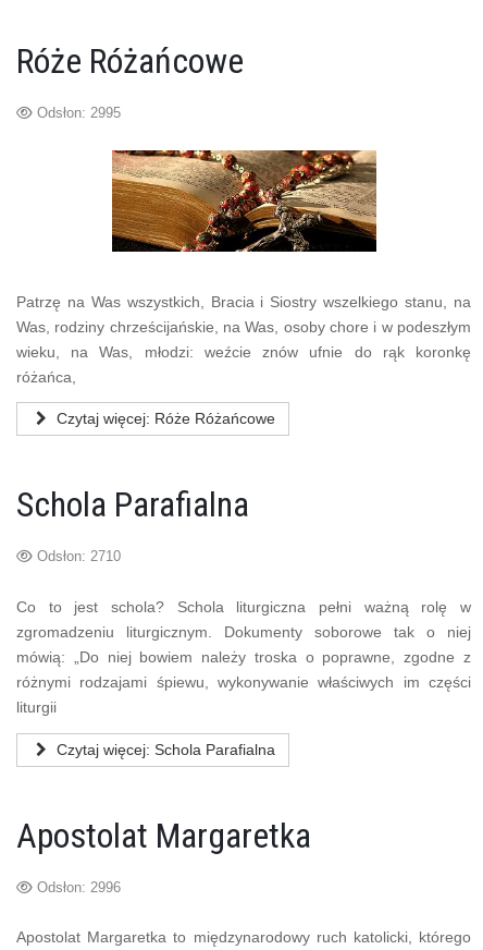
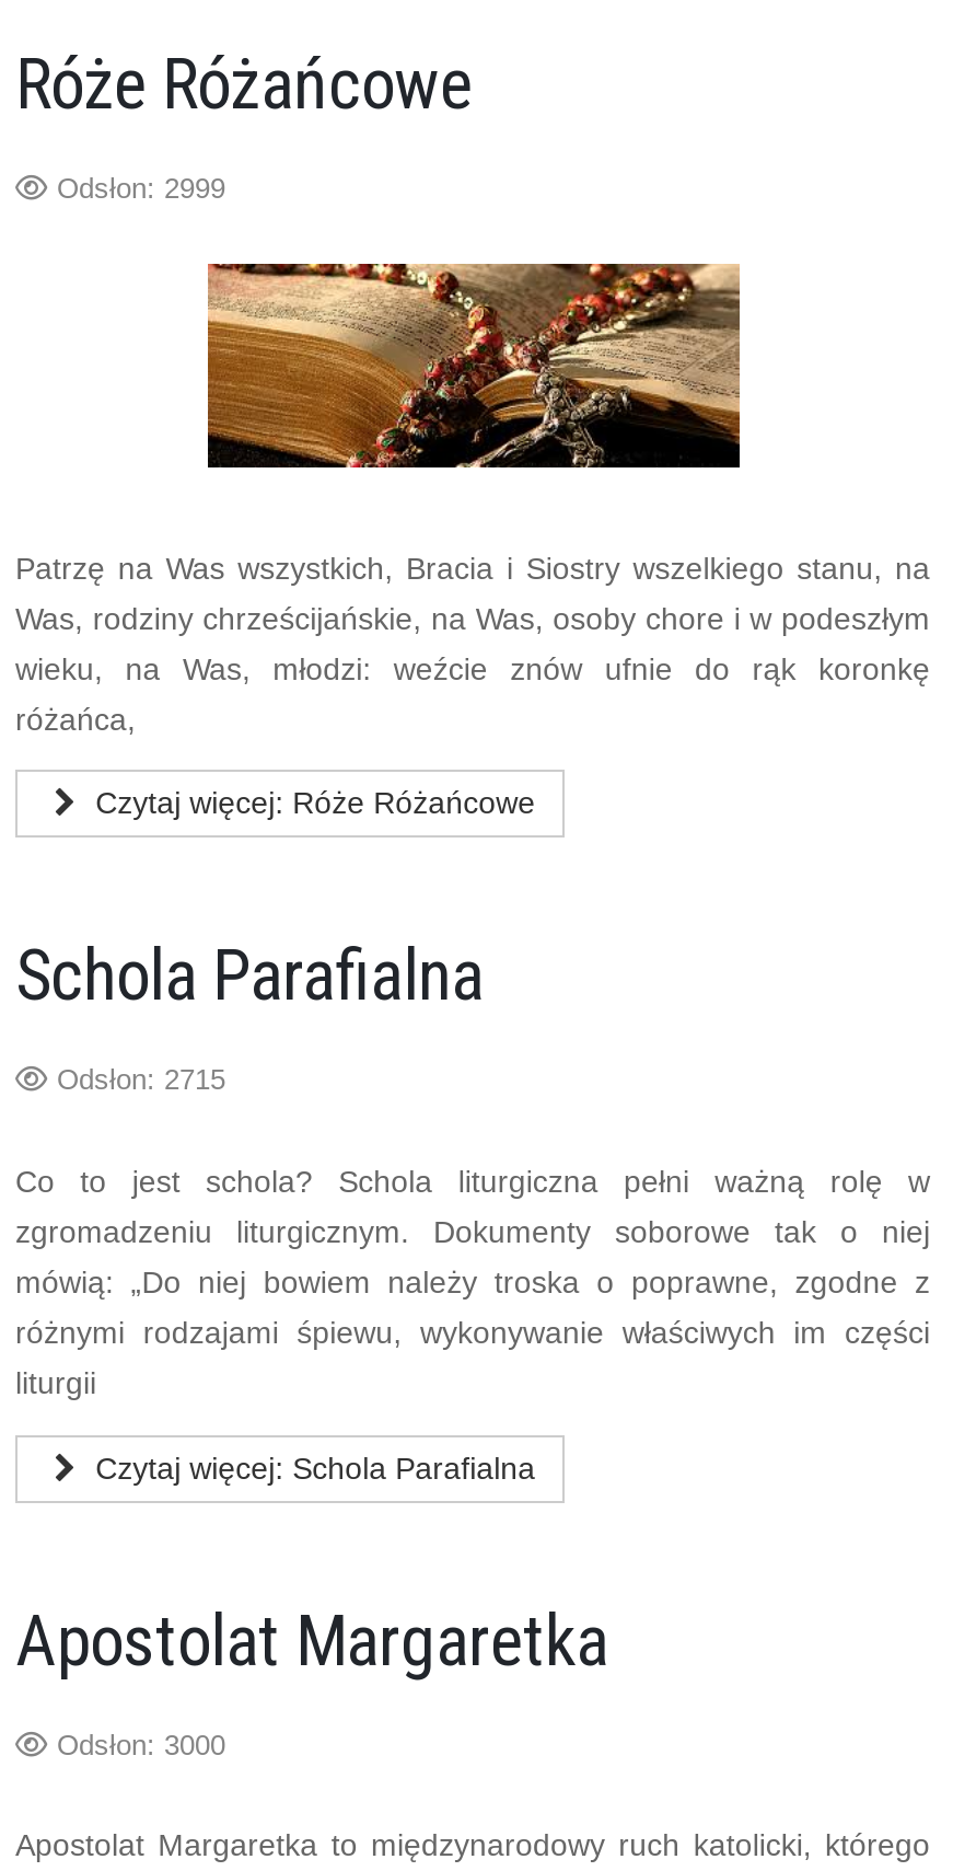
- Odsłon: 2995
+ Odsłon: 2999

- Odsłon: 2710
+ Odsłon: 2715

- Odsłon: 2996
+ Odsłon: 3000
